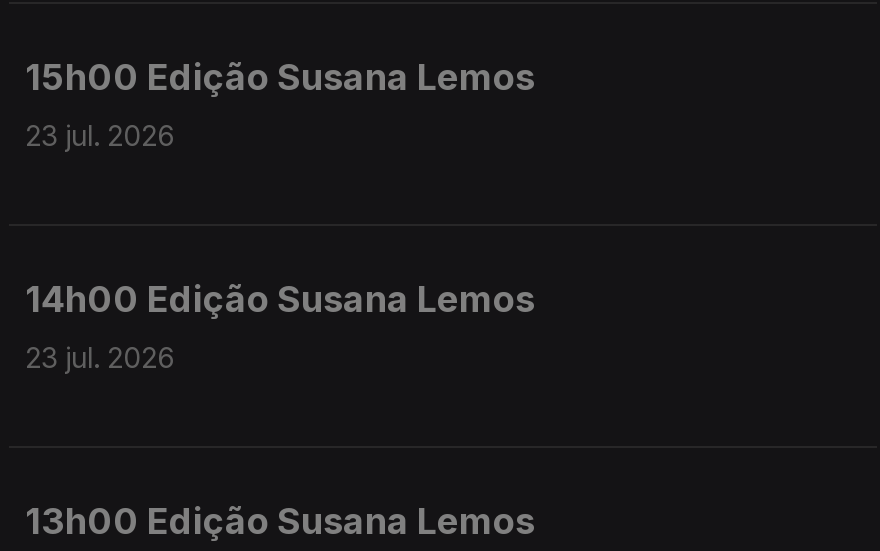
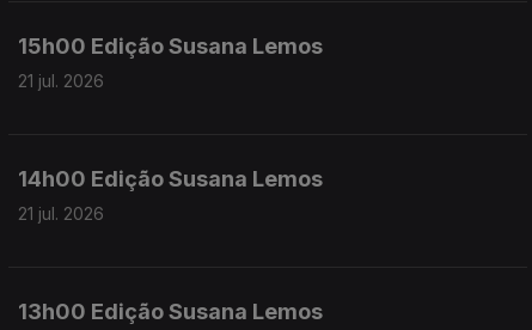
- 23 jul. 2026
+ 21 jul. 2026

- 23 jul. 2026
+ 21 jul. 2026
